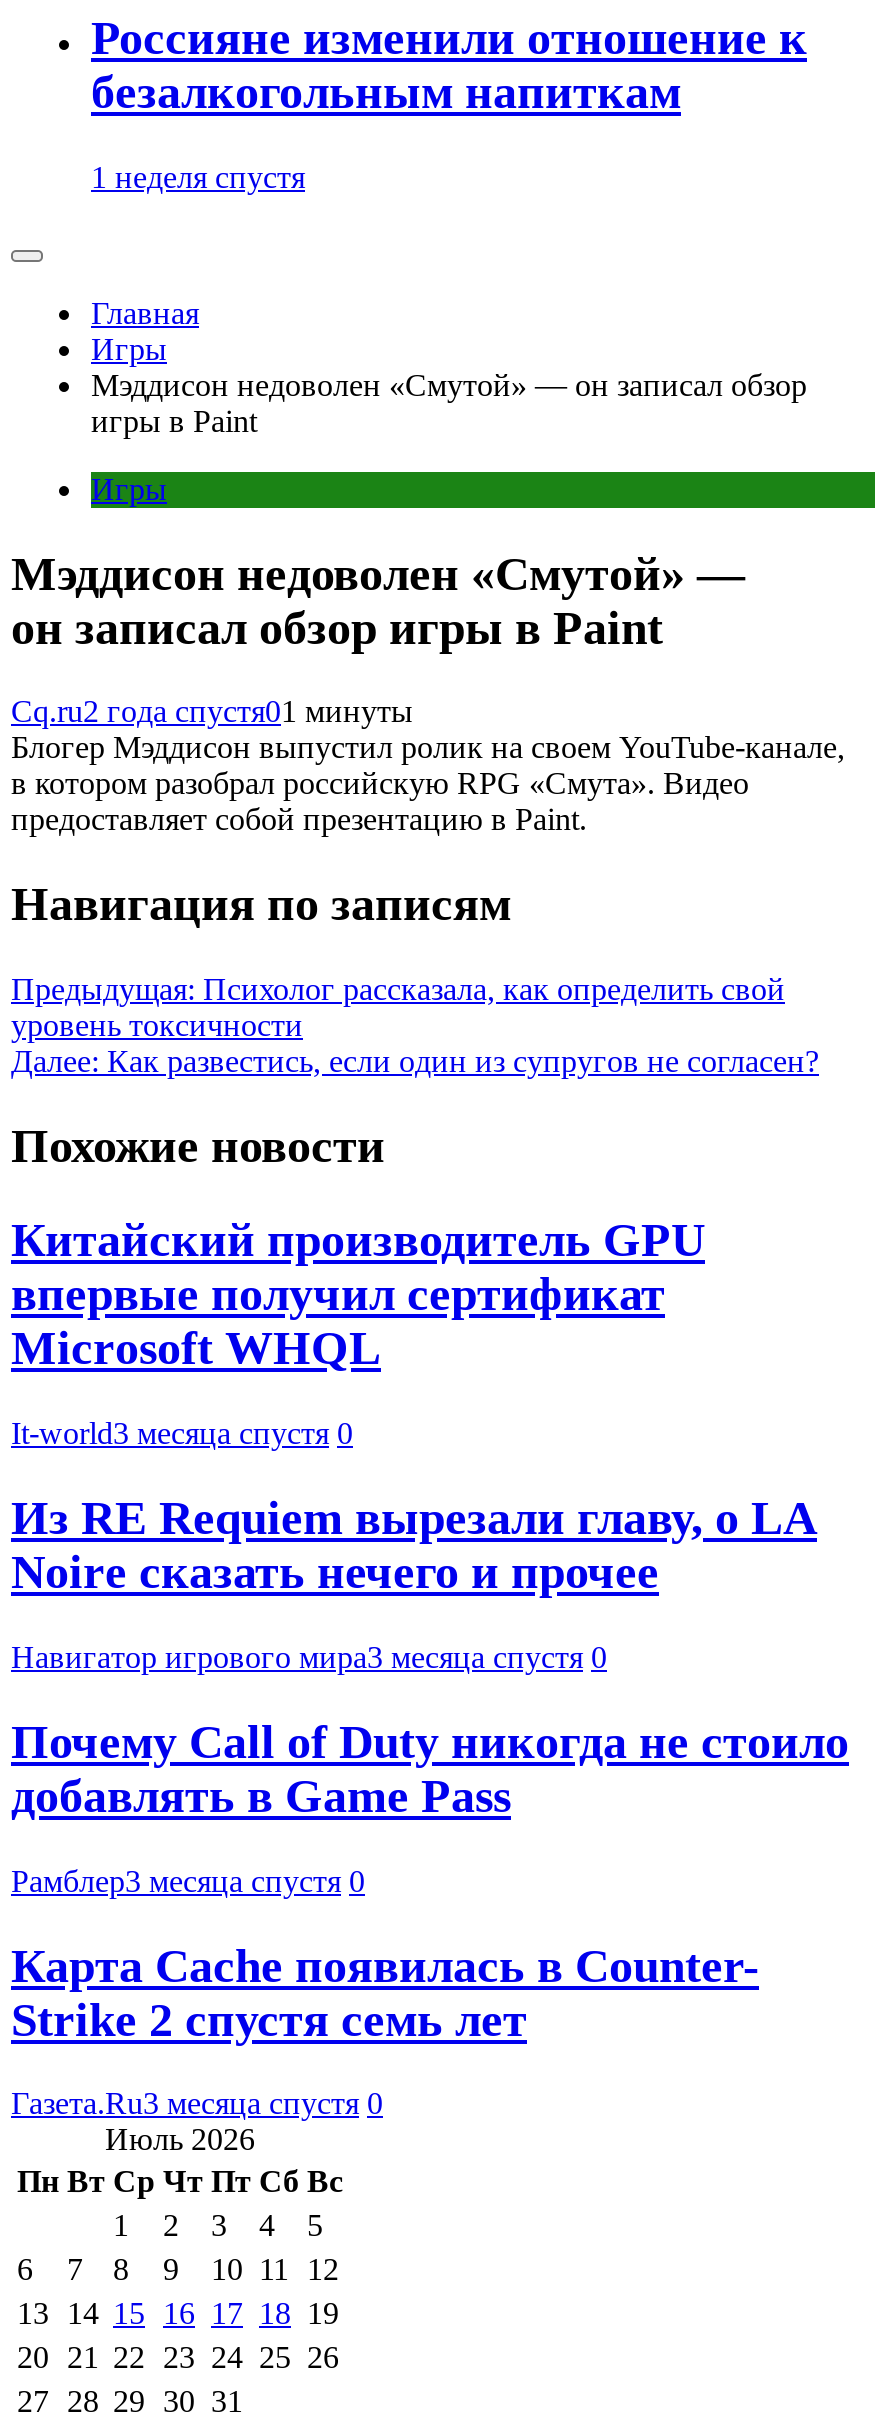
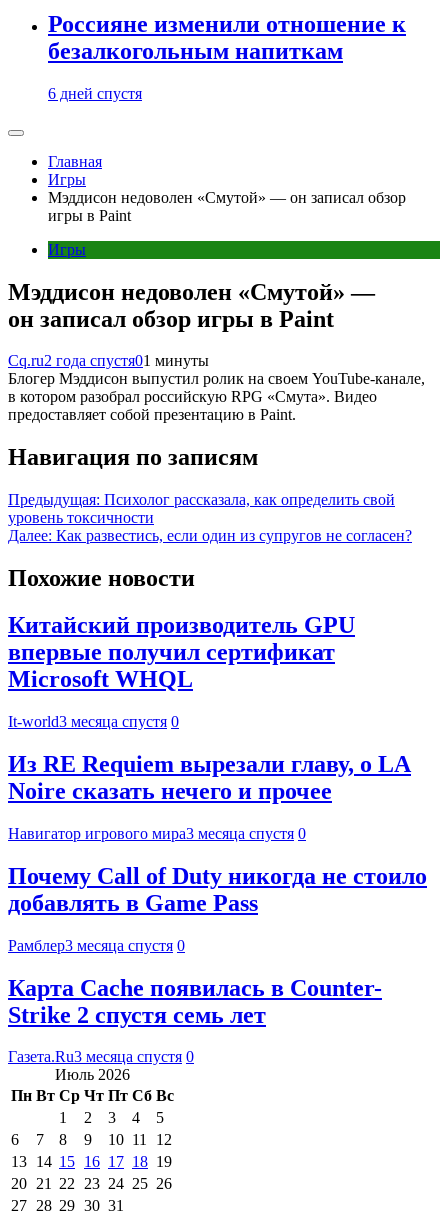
- 1 неделя спустя
+ 6 дней спустя
